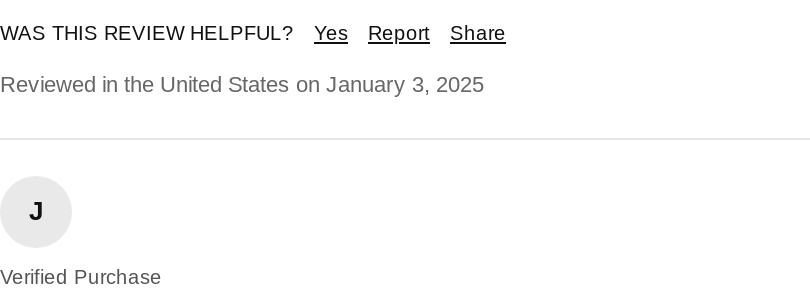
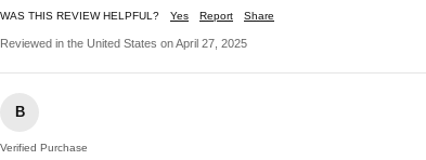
- Reviewed in the United States on January 3, 2025
+ Reviewed in the United States on April 27, 2025

- J
+ B
